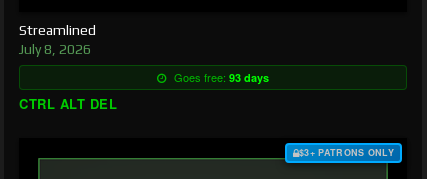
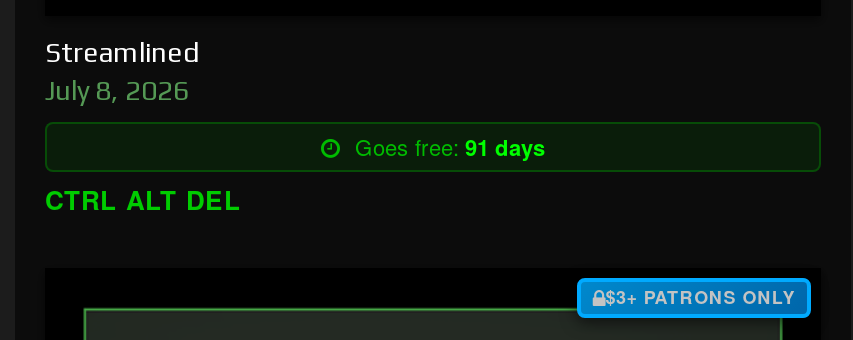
- Goes free: 93 days
+ Goes free: 91 days
